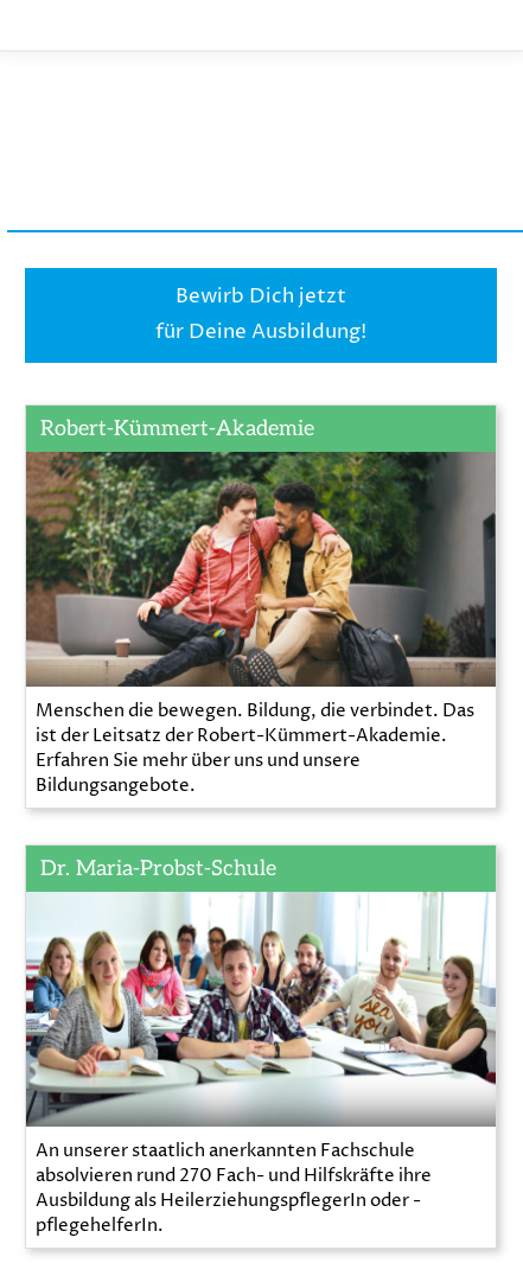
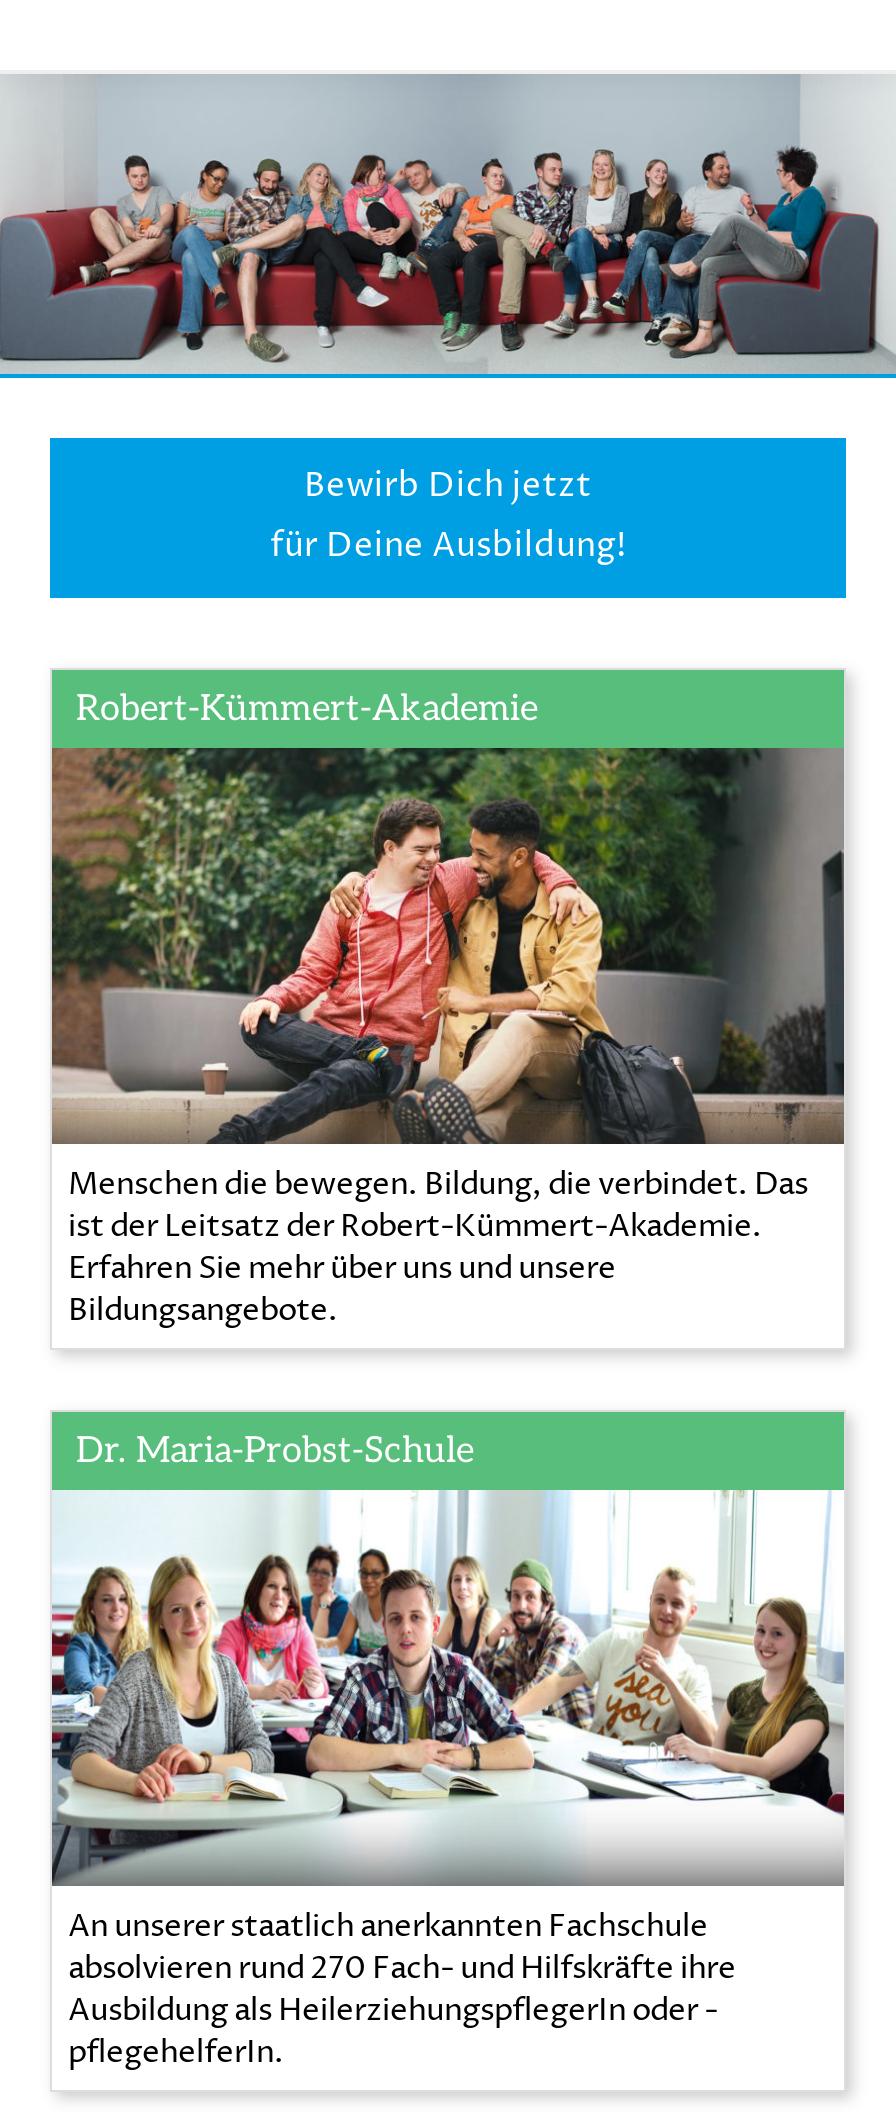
+ [image]
